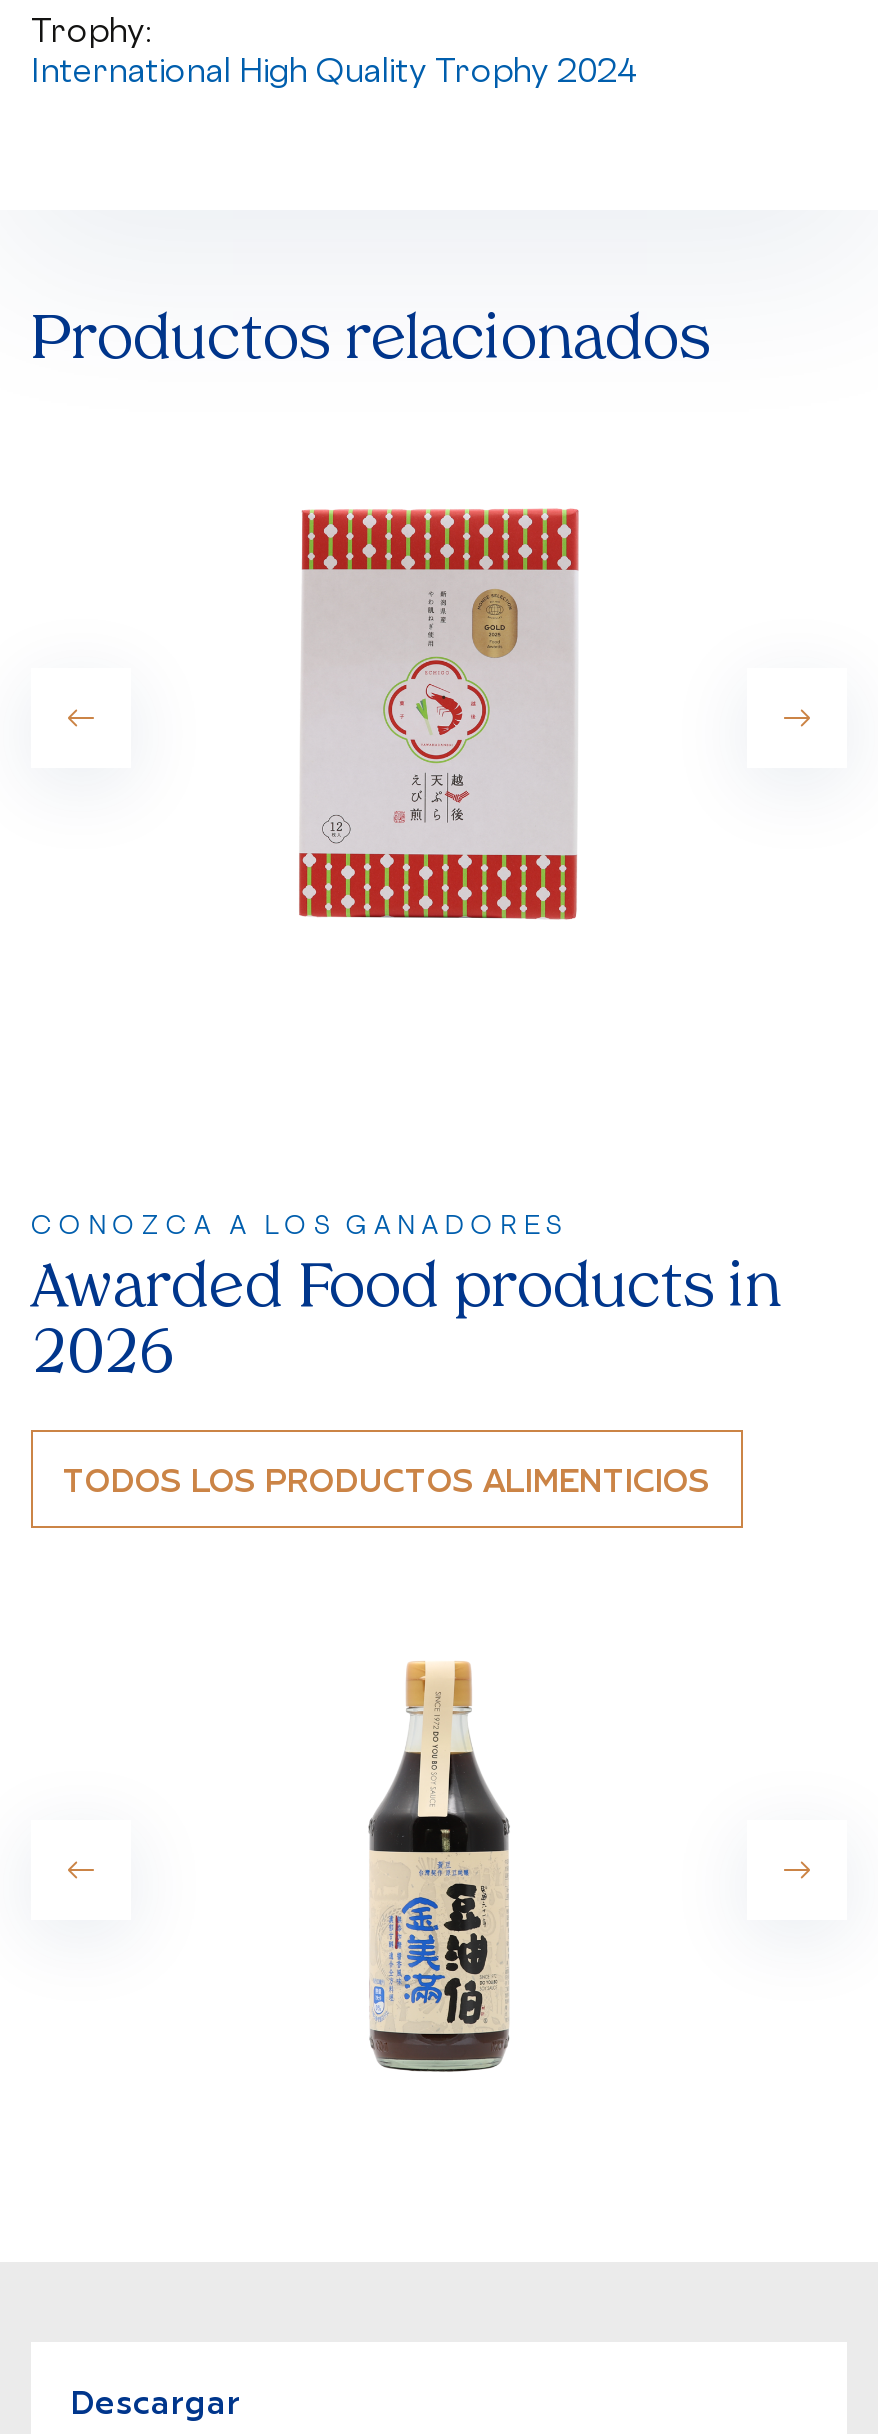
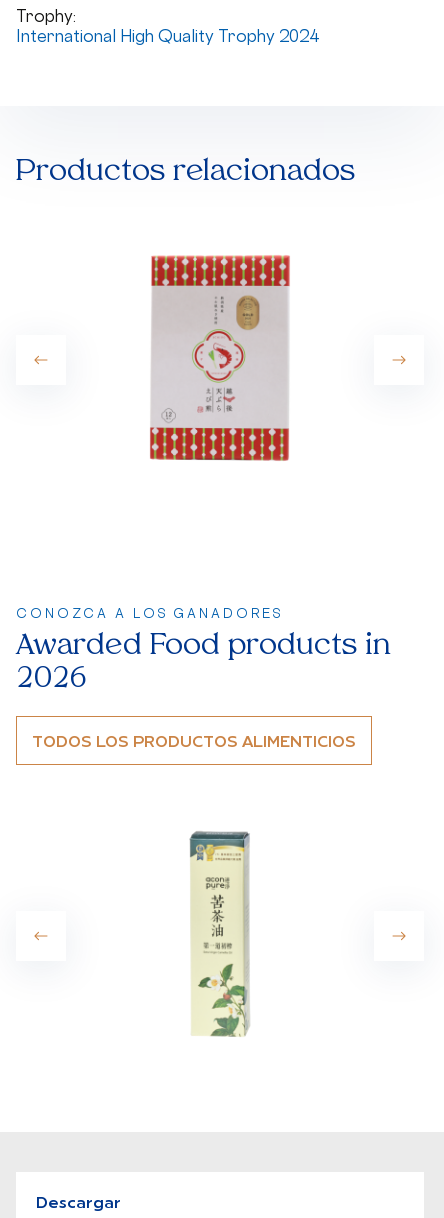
- [image]
+ [image]
